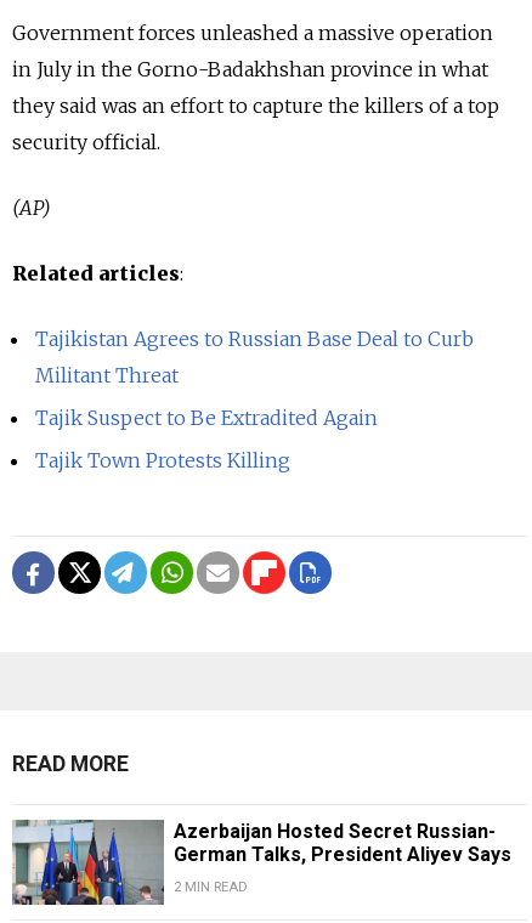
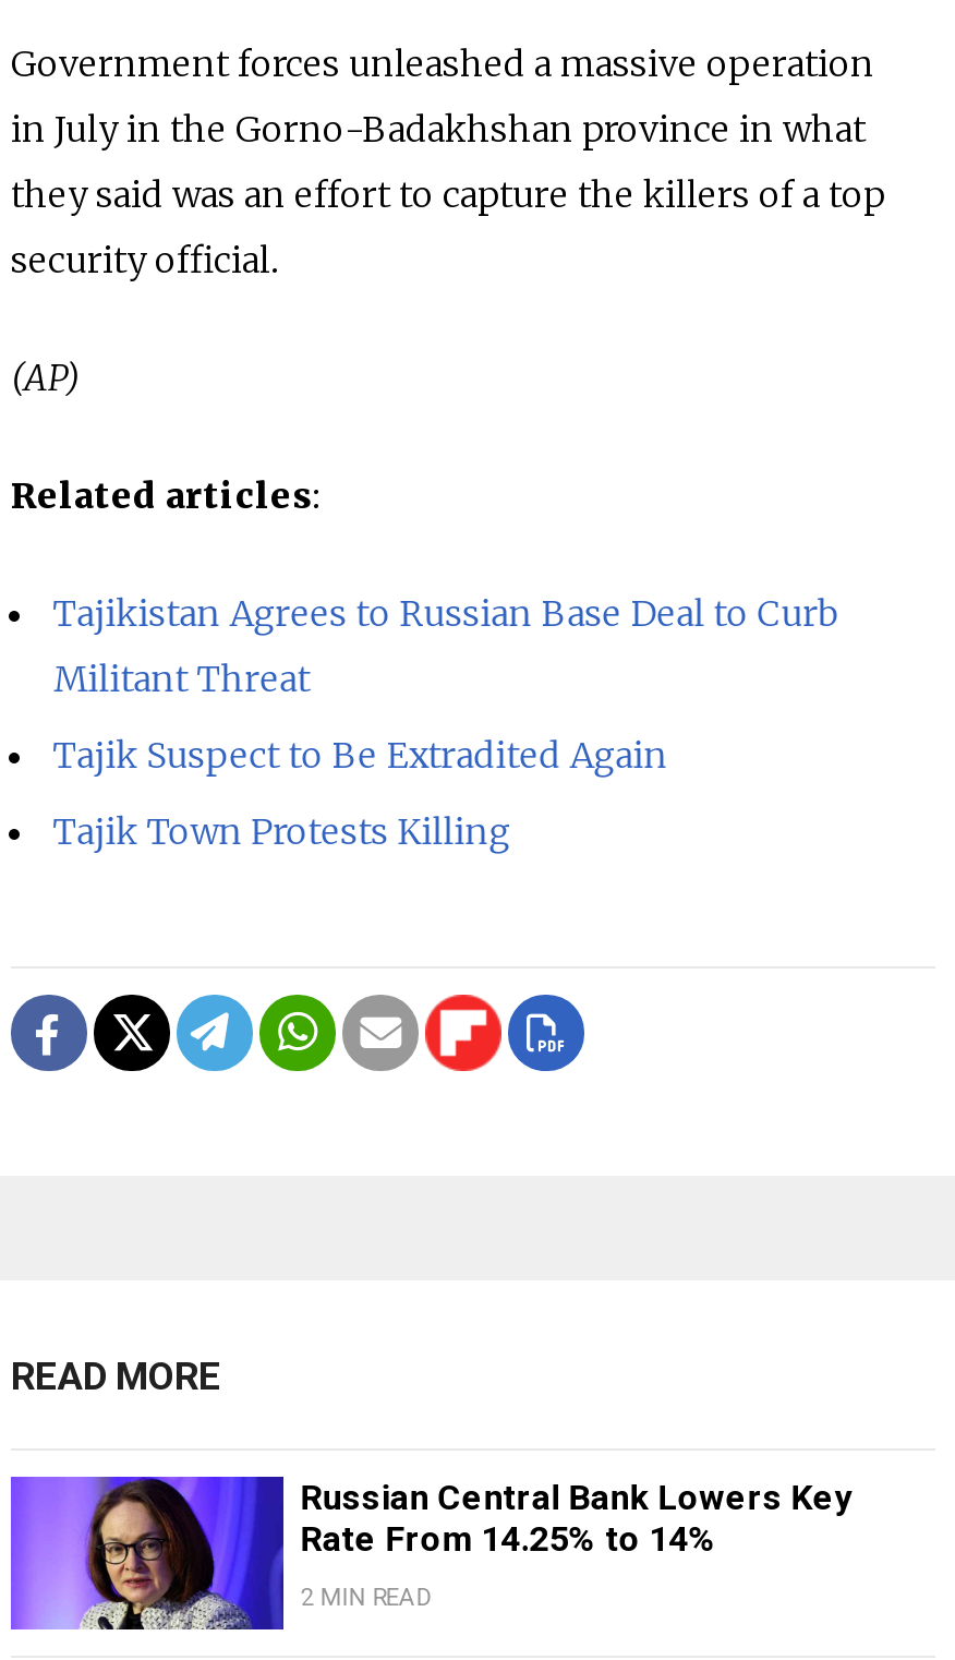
- [image]
- Azerbaijan Hosted Secret Russian-
- German Talks, President Aliyev Says
+ [image]
+ Russian Central Bank Lowers Key
+ Rate From 14.25% to 14%
